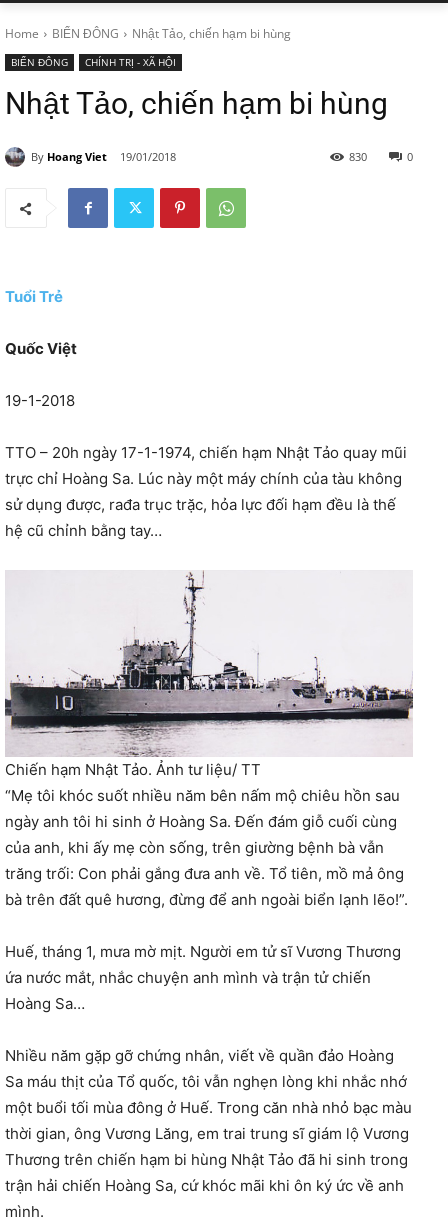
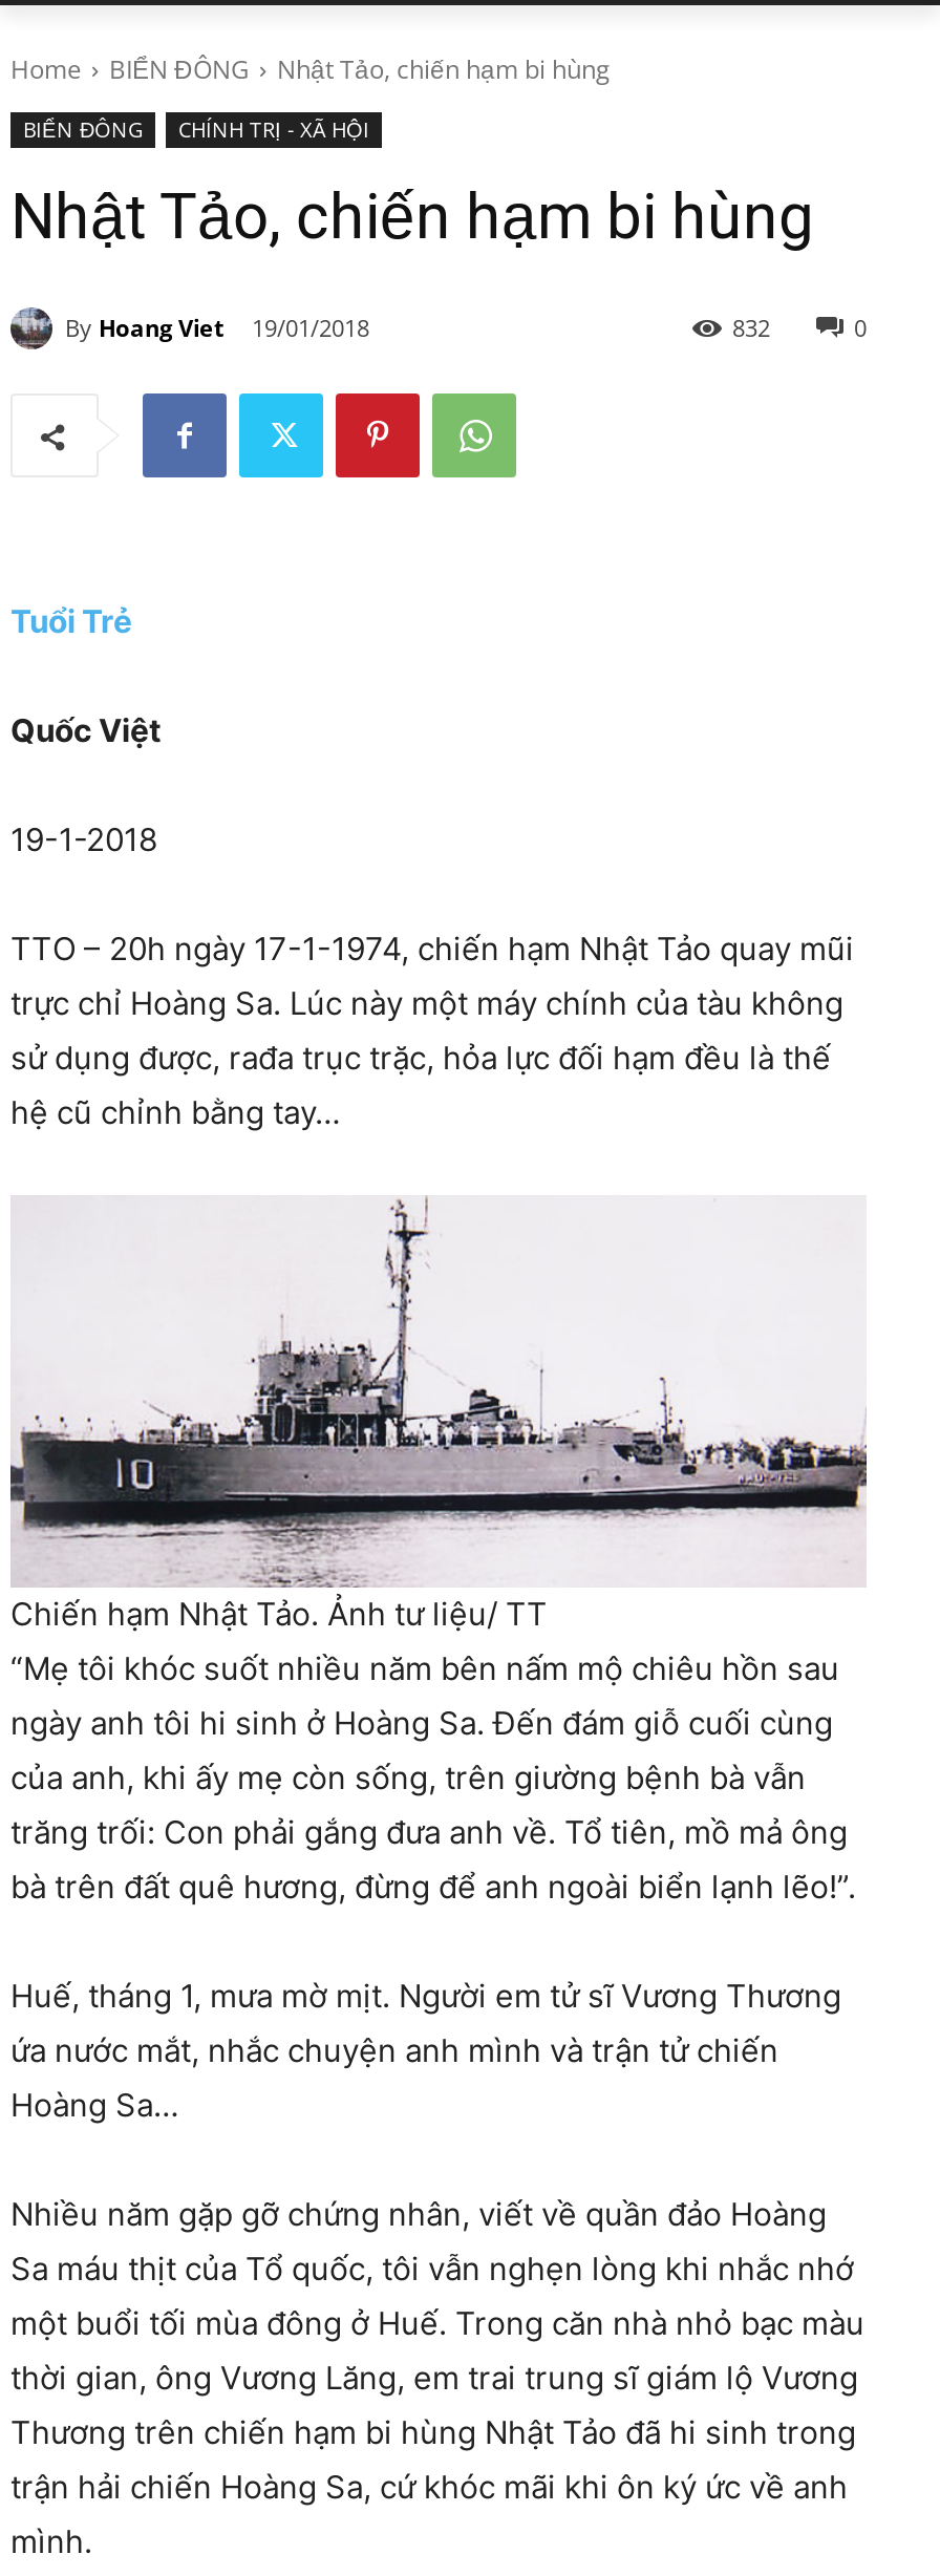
- 830
+ 832
